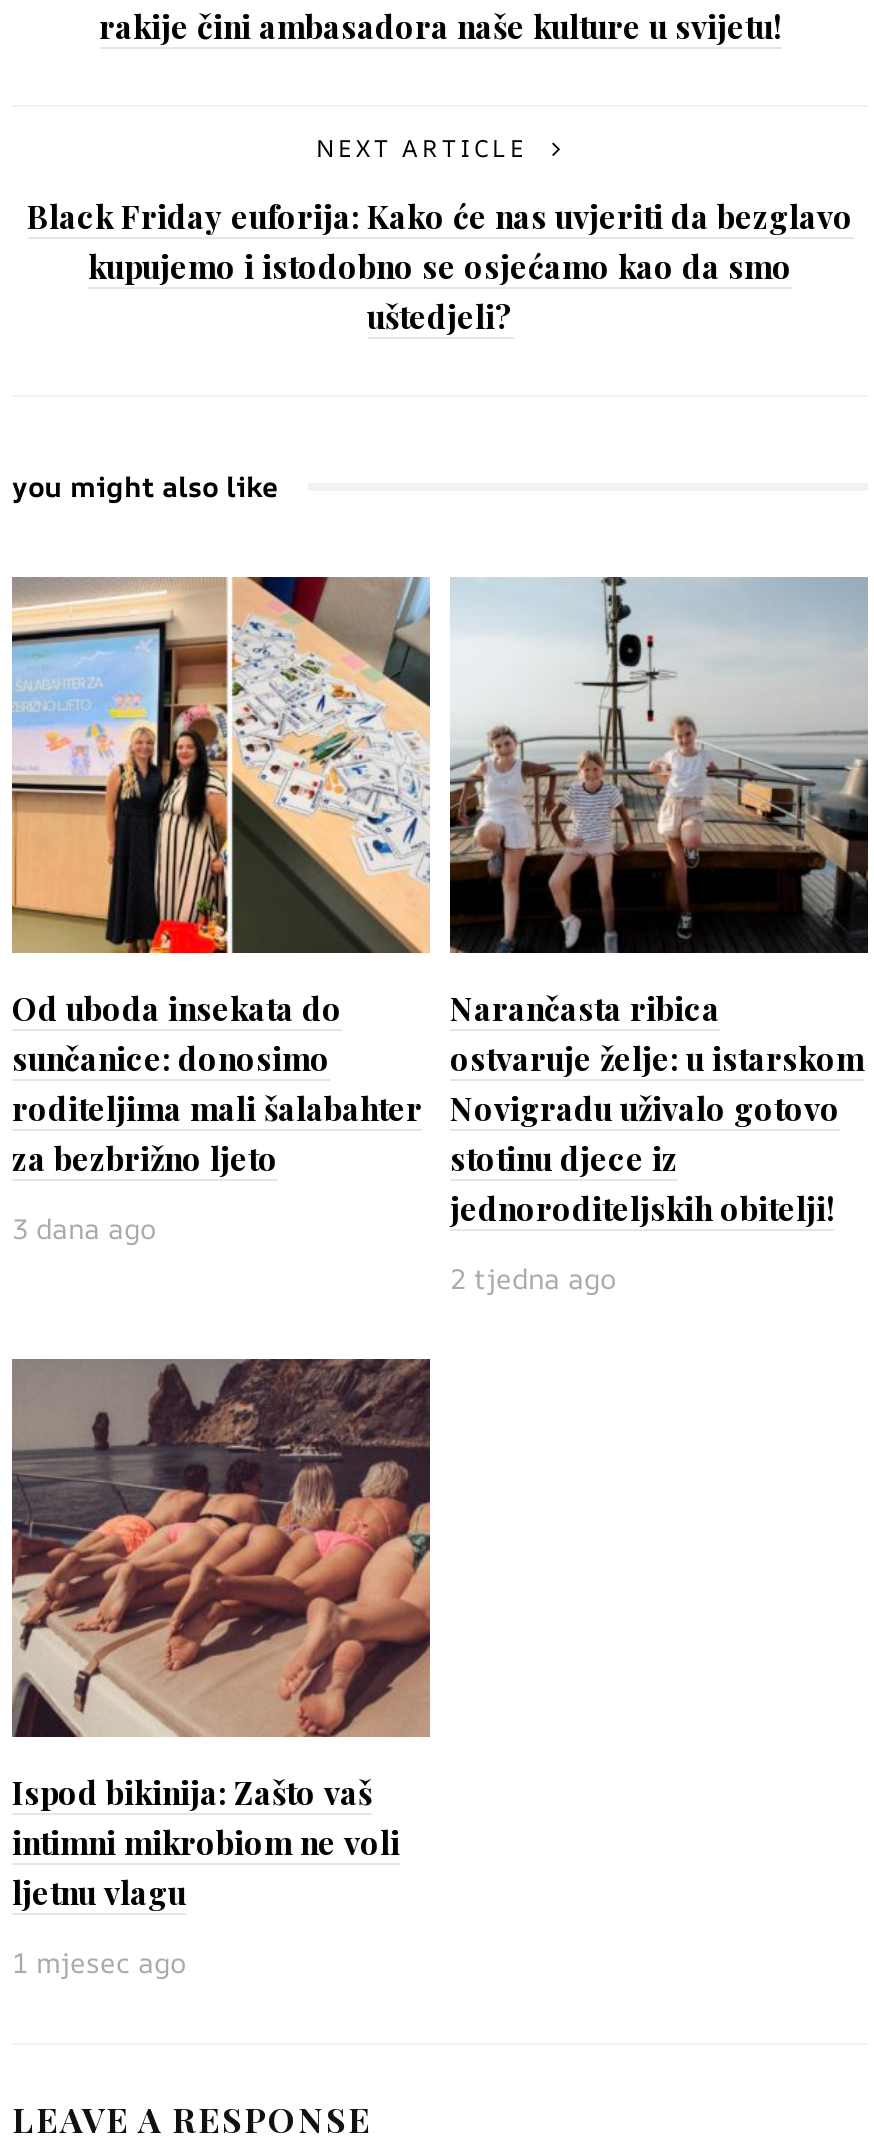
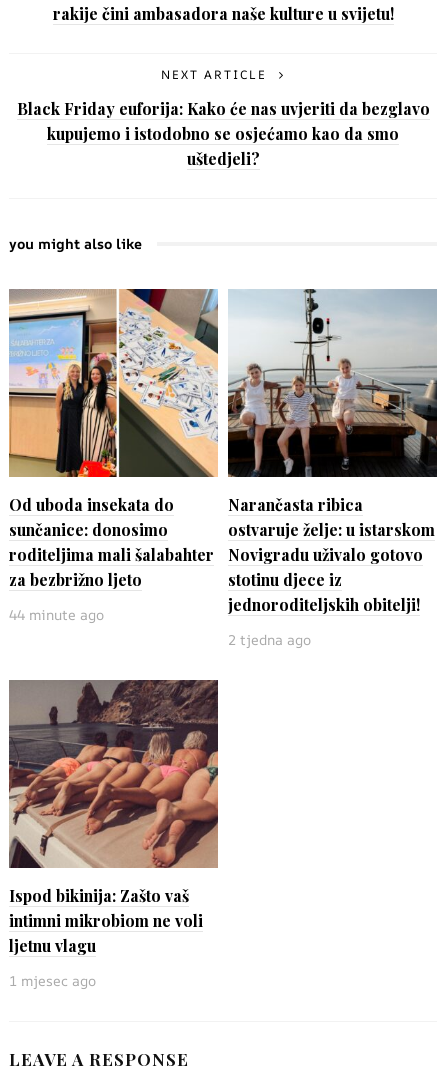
- 3 dana ago
+ 44 minute ago
